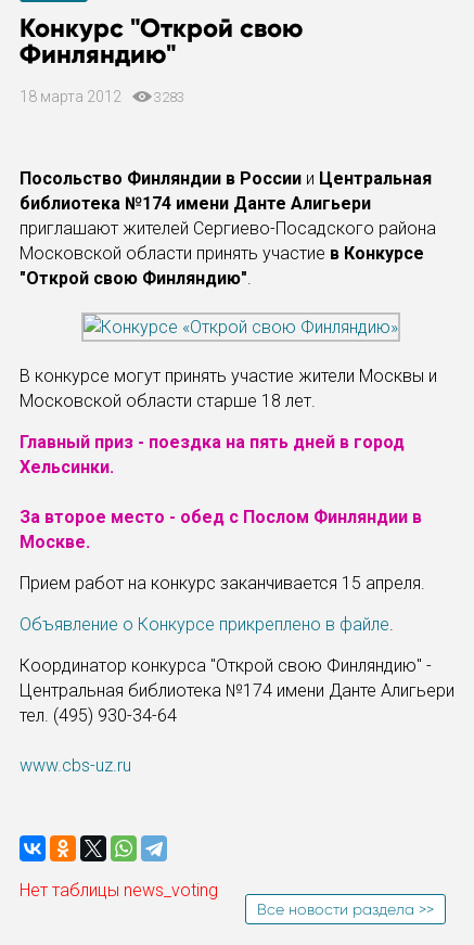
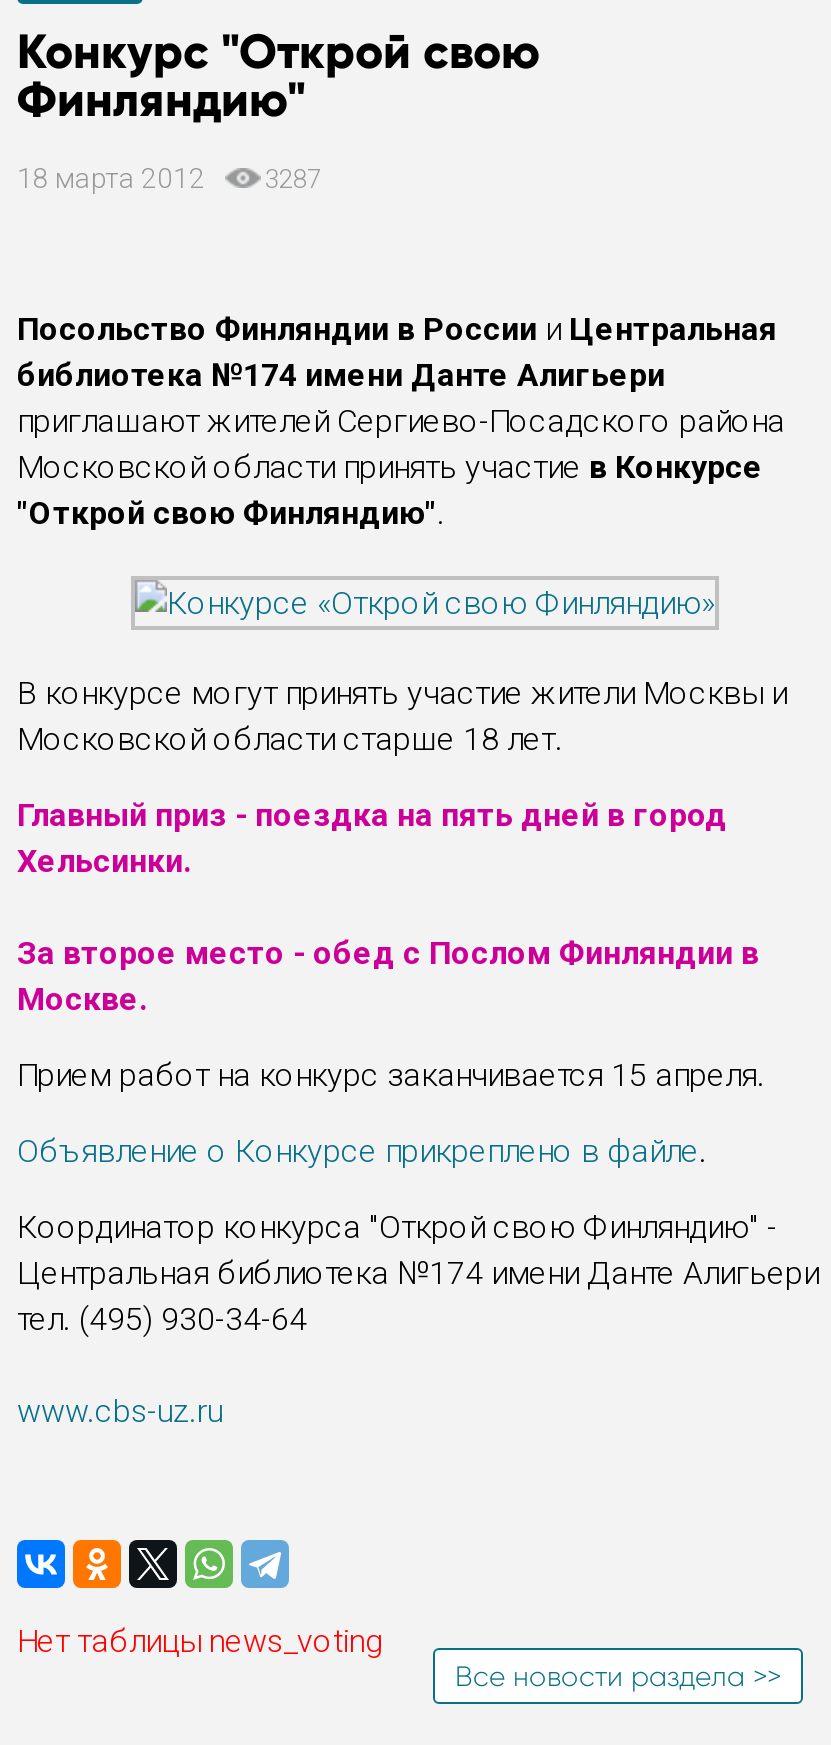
- 18 марта 2012 3283
+ 18 марта 2012 3287
